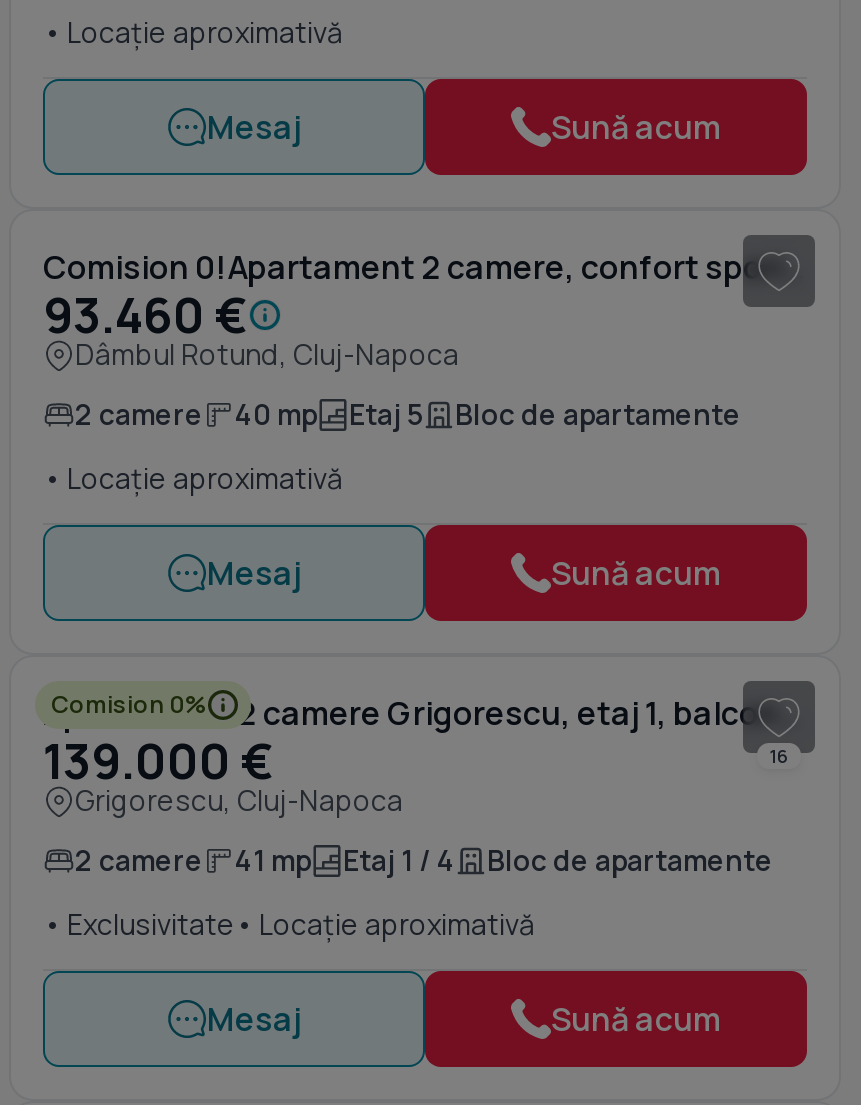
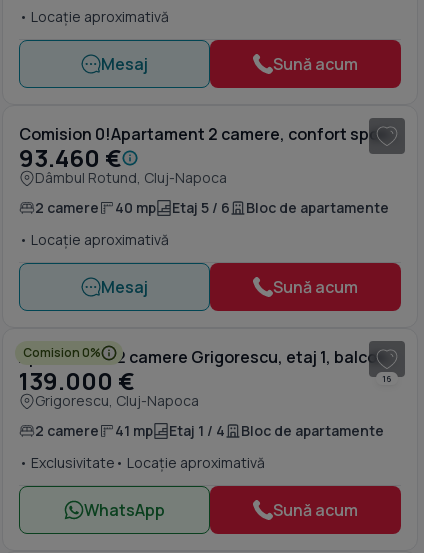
- 2 camere 40 mp Etaj 5 Bloc de apartamente
+ 2 camere 40 mp Etaj 5 / 6 Bloc de apartamente

- Mesaj
+ WhatsApp
